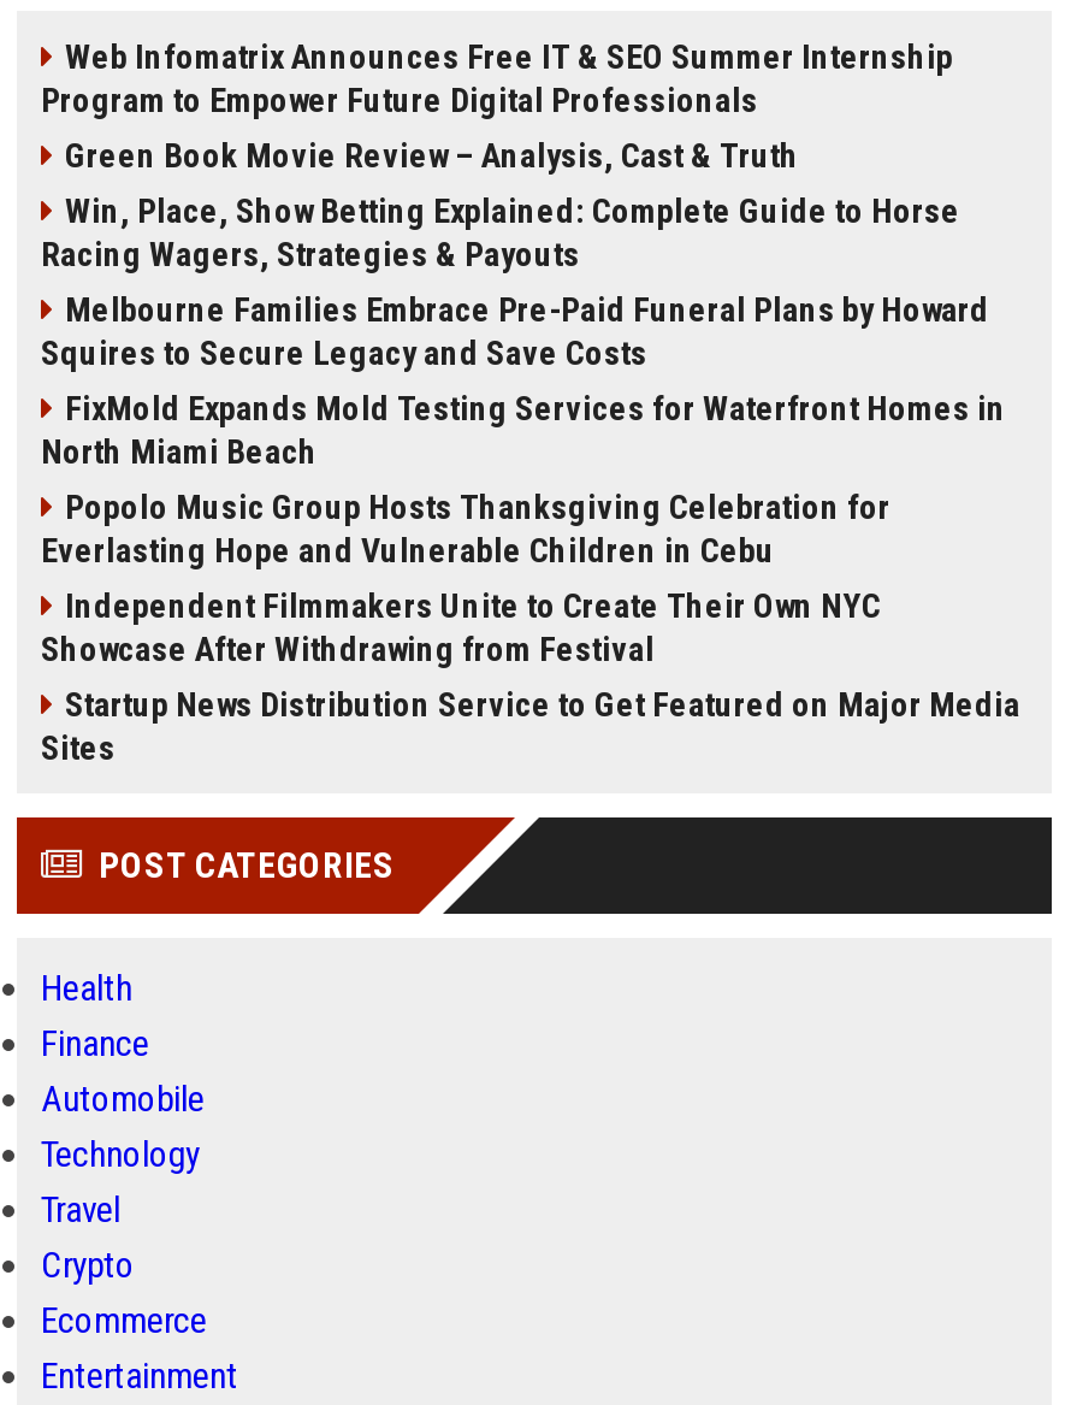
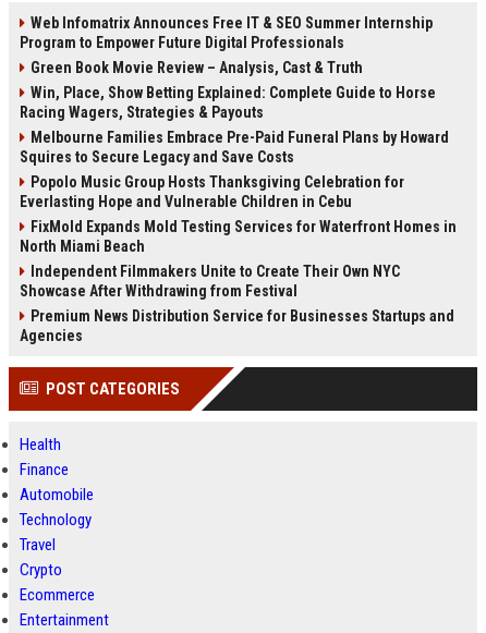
moved down: FixMold Expands Mold Testing Services for Waterfront Homes in | North Miami Beach

moved up: Popolo Music Group Hosts Thanksgiving Celebration for | Everlasting Hope and Vulnerable Children in Cebu

- Startup News Distribution Service to Get Featured on Major Media
- Sites
+ Premium News Distribution Service for Businesses Startups and
+ Agencies
